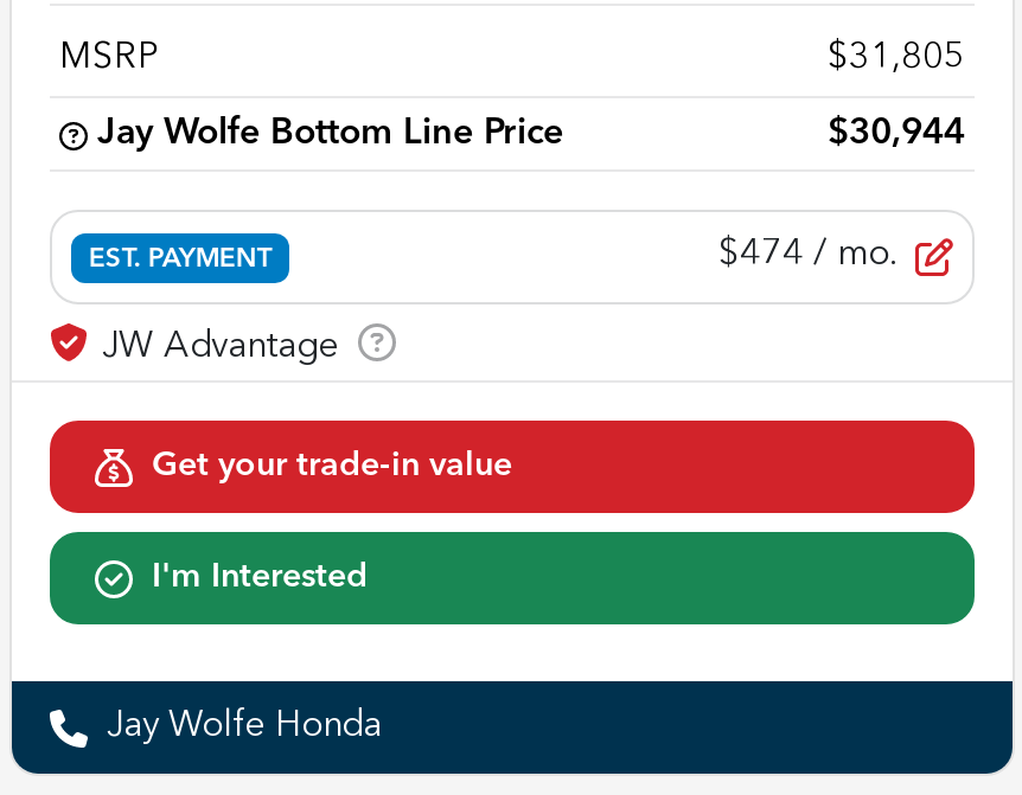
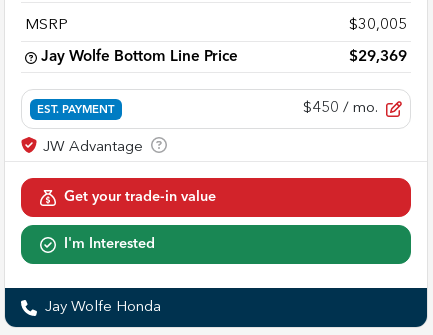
- $31,805
+ $30,005

- $30,944
+ $29,369

- $474 / mo.
+ $450 / mo.
